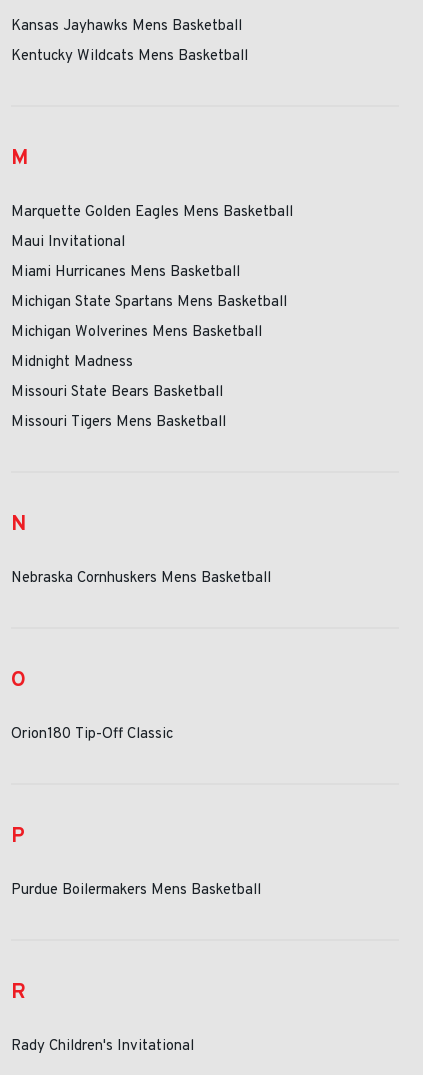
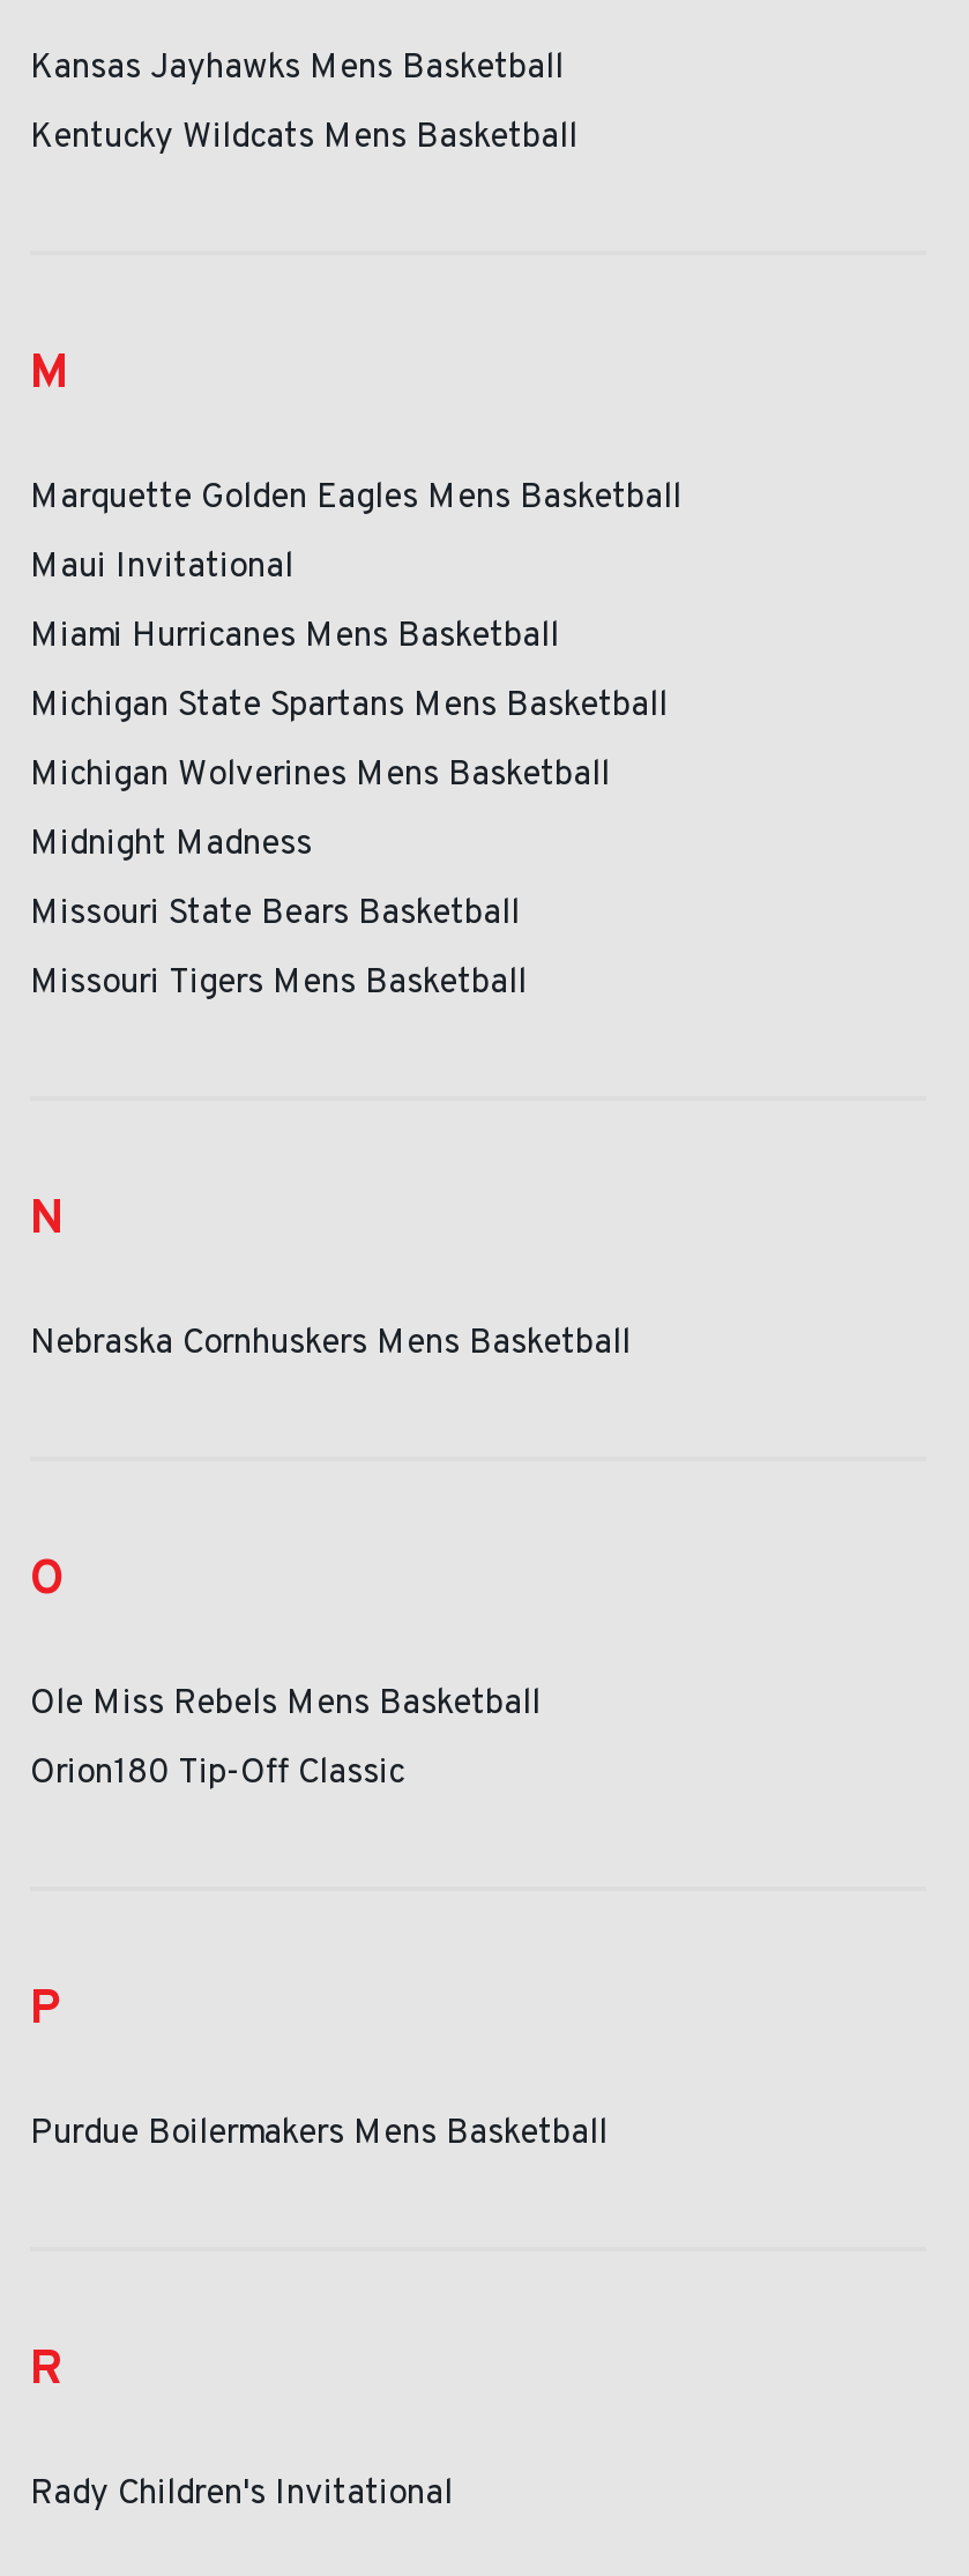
+ Ole Miss Rebels Mens Basketball
